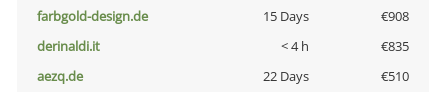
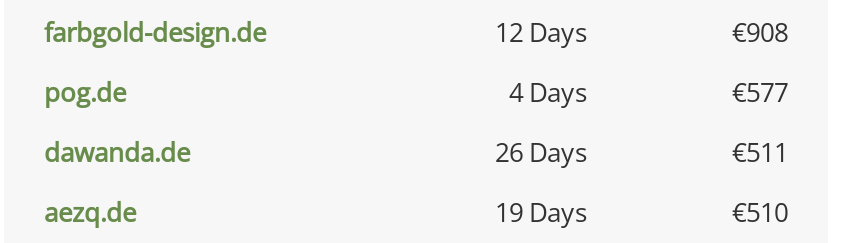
- 15 Days
+ 12 Days

- derinaldi.it
- < 4 h
- €835
+ pog.de
+ 4 Days
+ €577
+ dawanda.de
+ 26 Days
+ €511

- 22 Days
+ 19 Days
